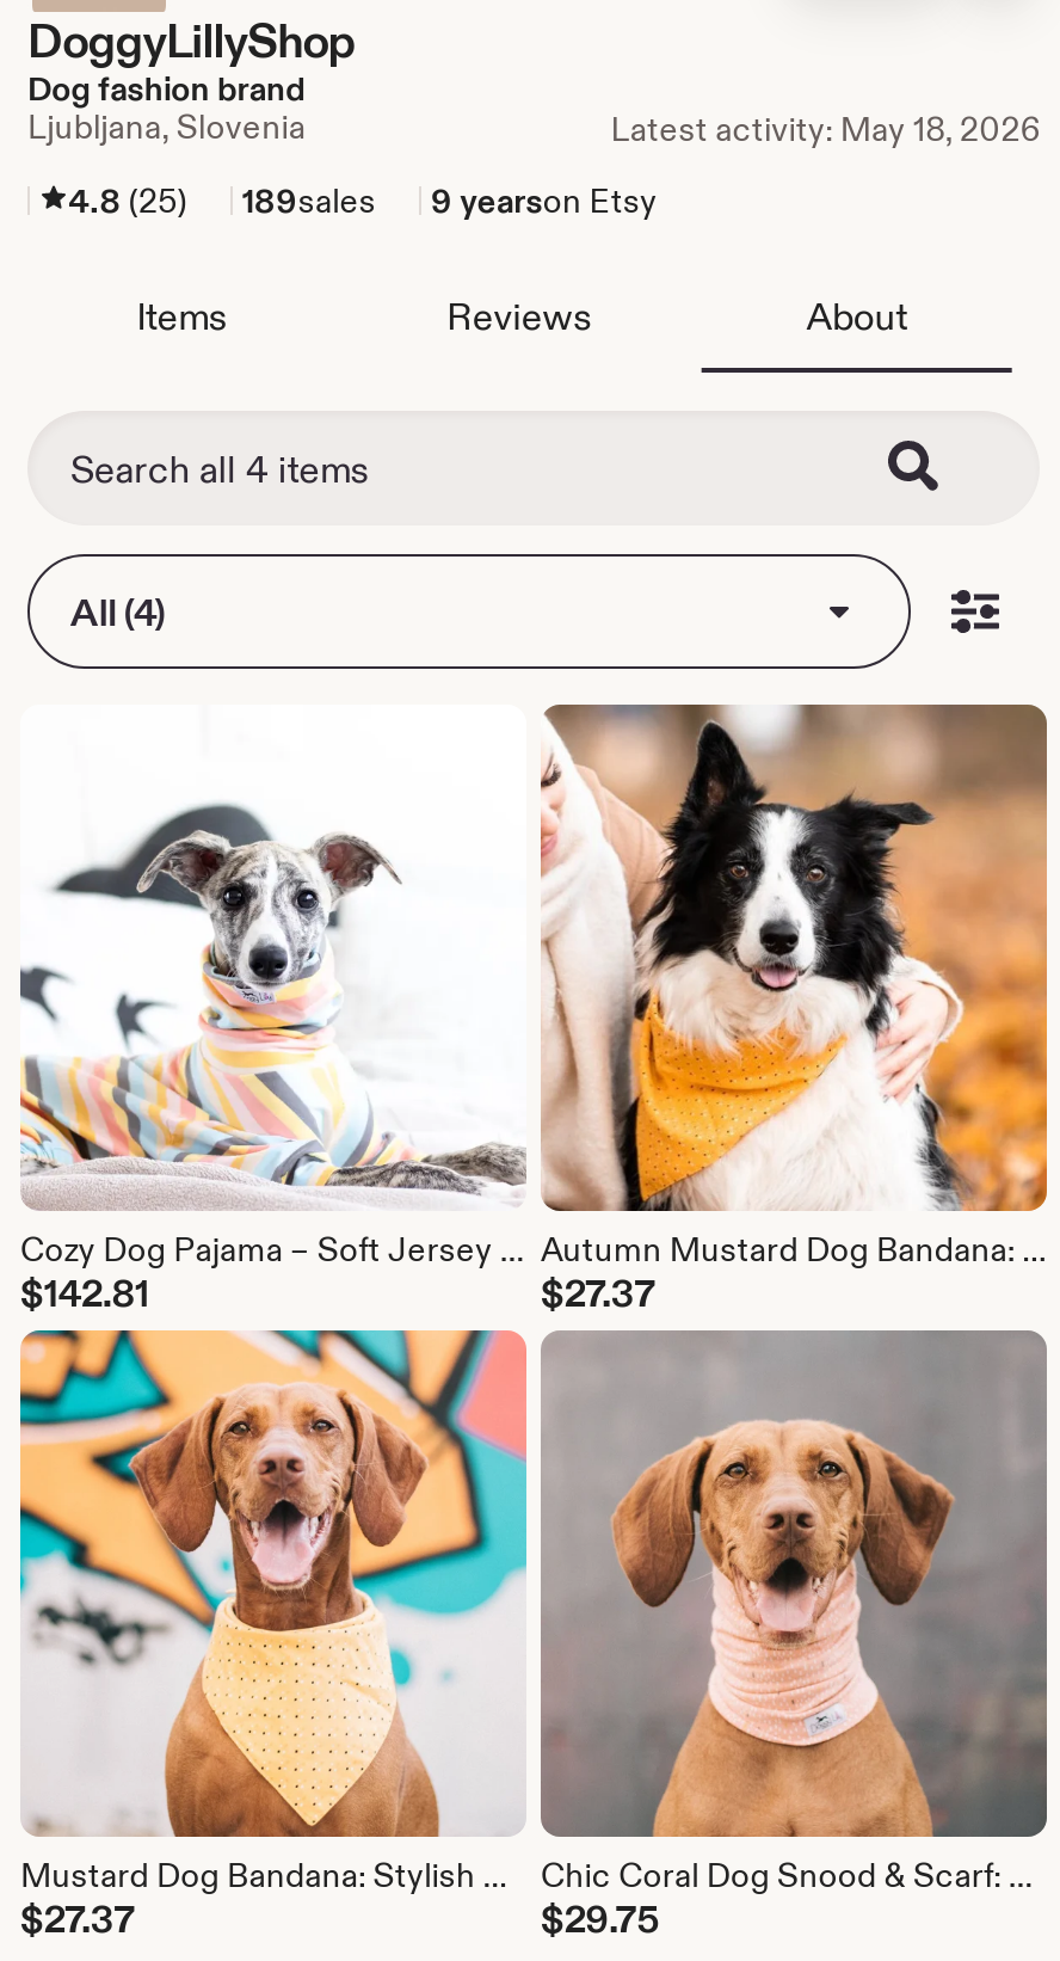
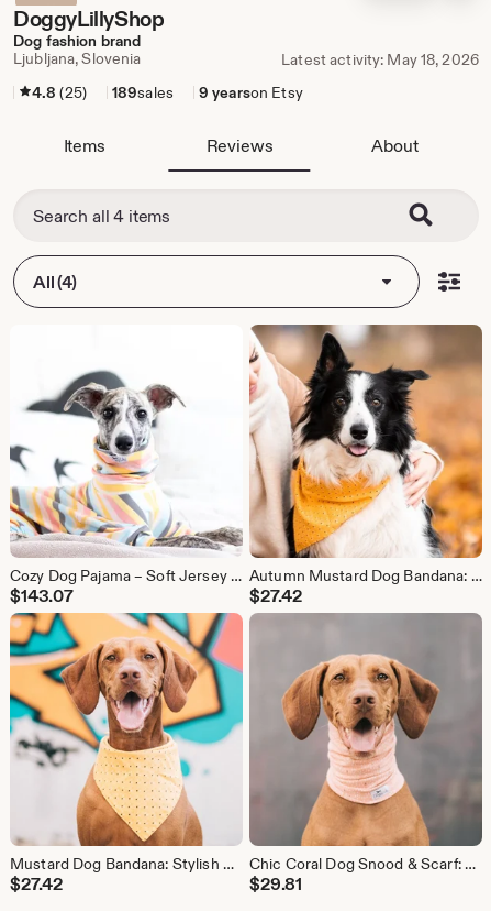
- $142.81
+ $143.07

- $27.37
+ $27.42

- $27.37
+ $27.42

- $29.75
+ $29.81
